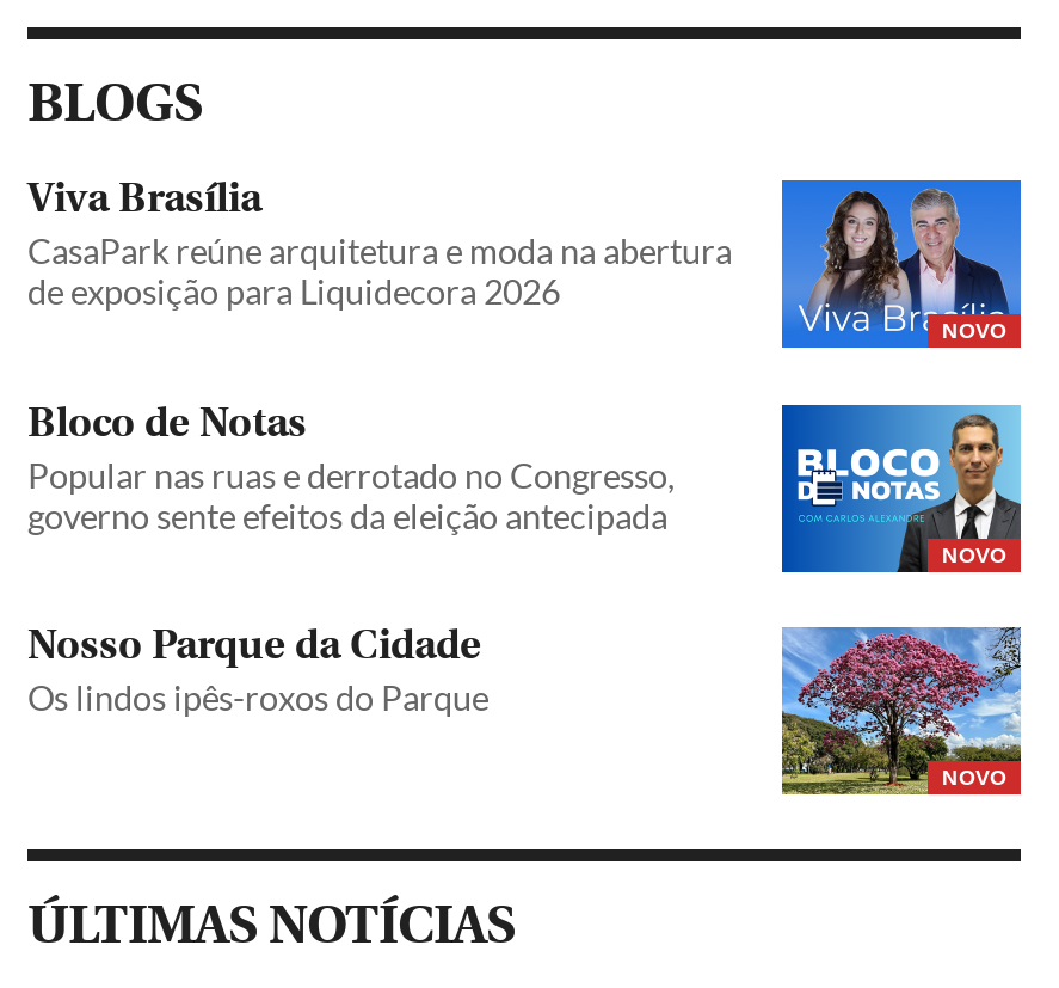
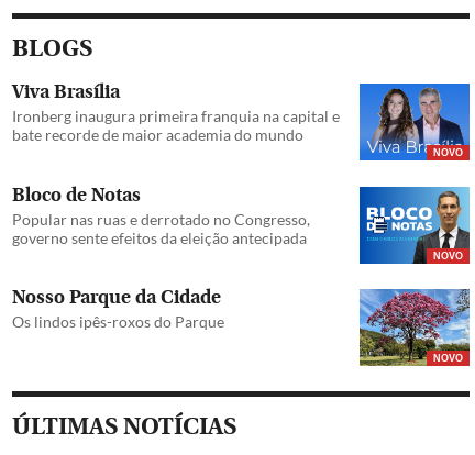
- CasaPark reúne arquitetura e moda na abertura
- de exposição para Liquidecora 2026
+ Ironberg inaugura primeira franquia na capital e
+ bate recorde de maior academia do mundo
